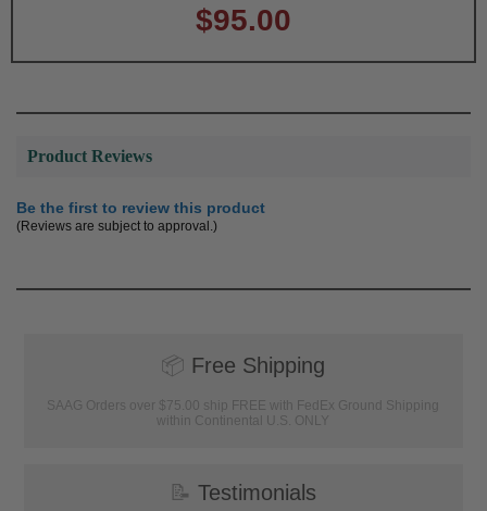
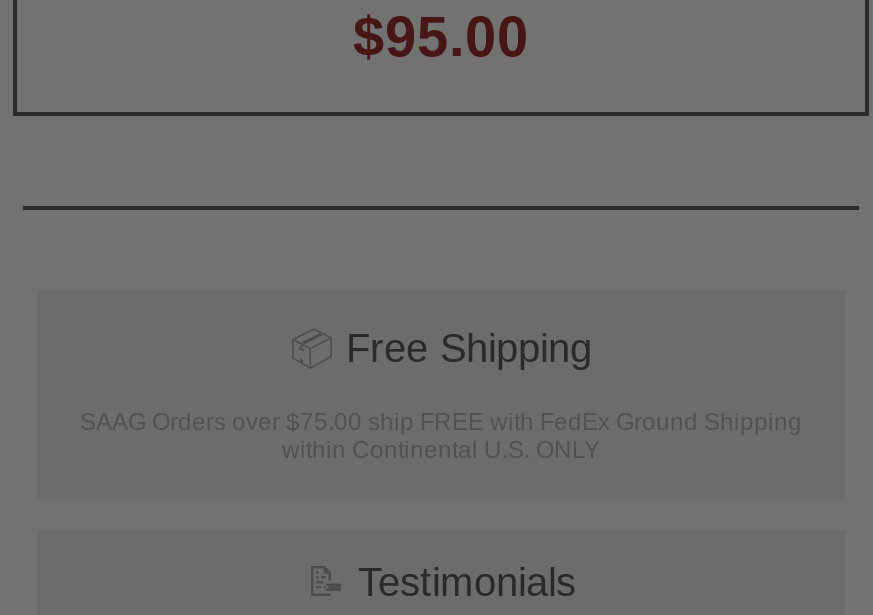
- Product Reviews
- Be the first to review this product
- (Reviews are subject to approval.)
